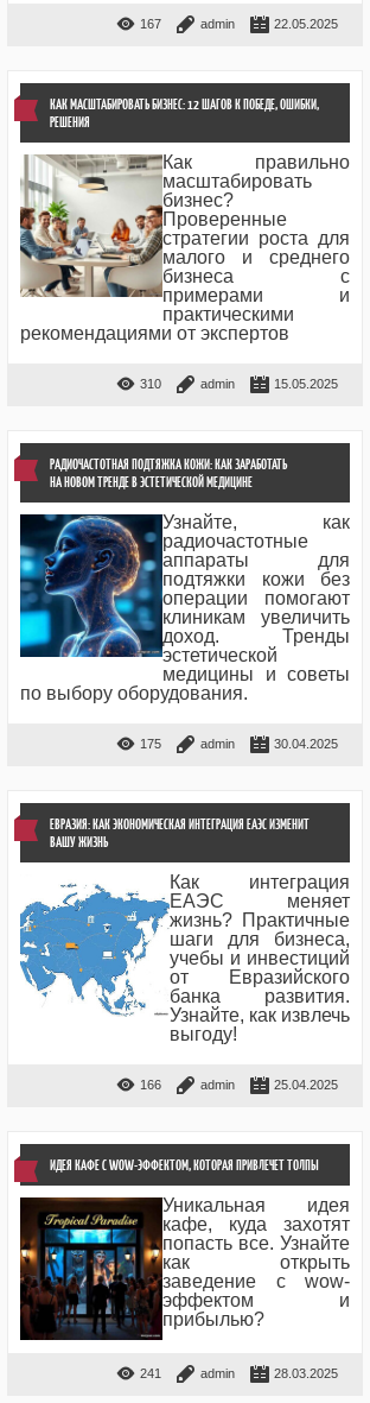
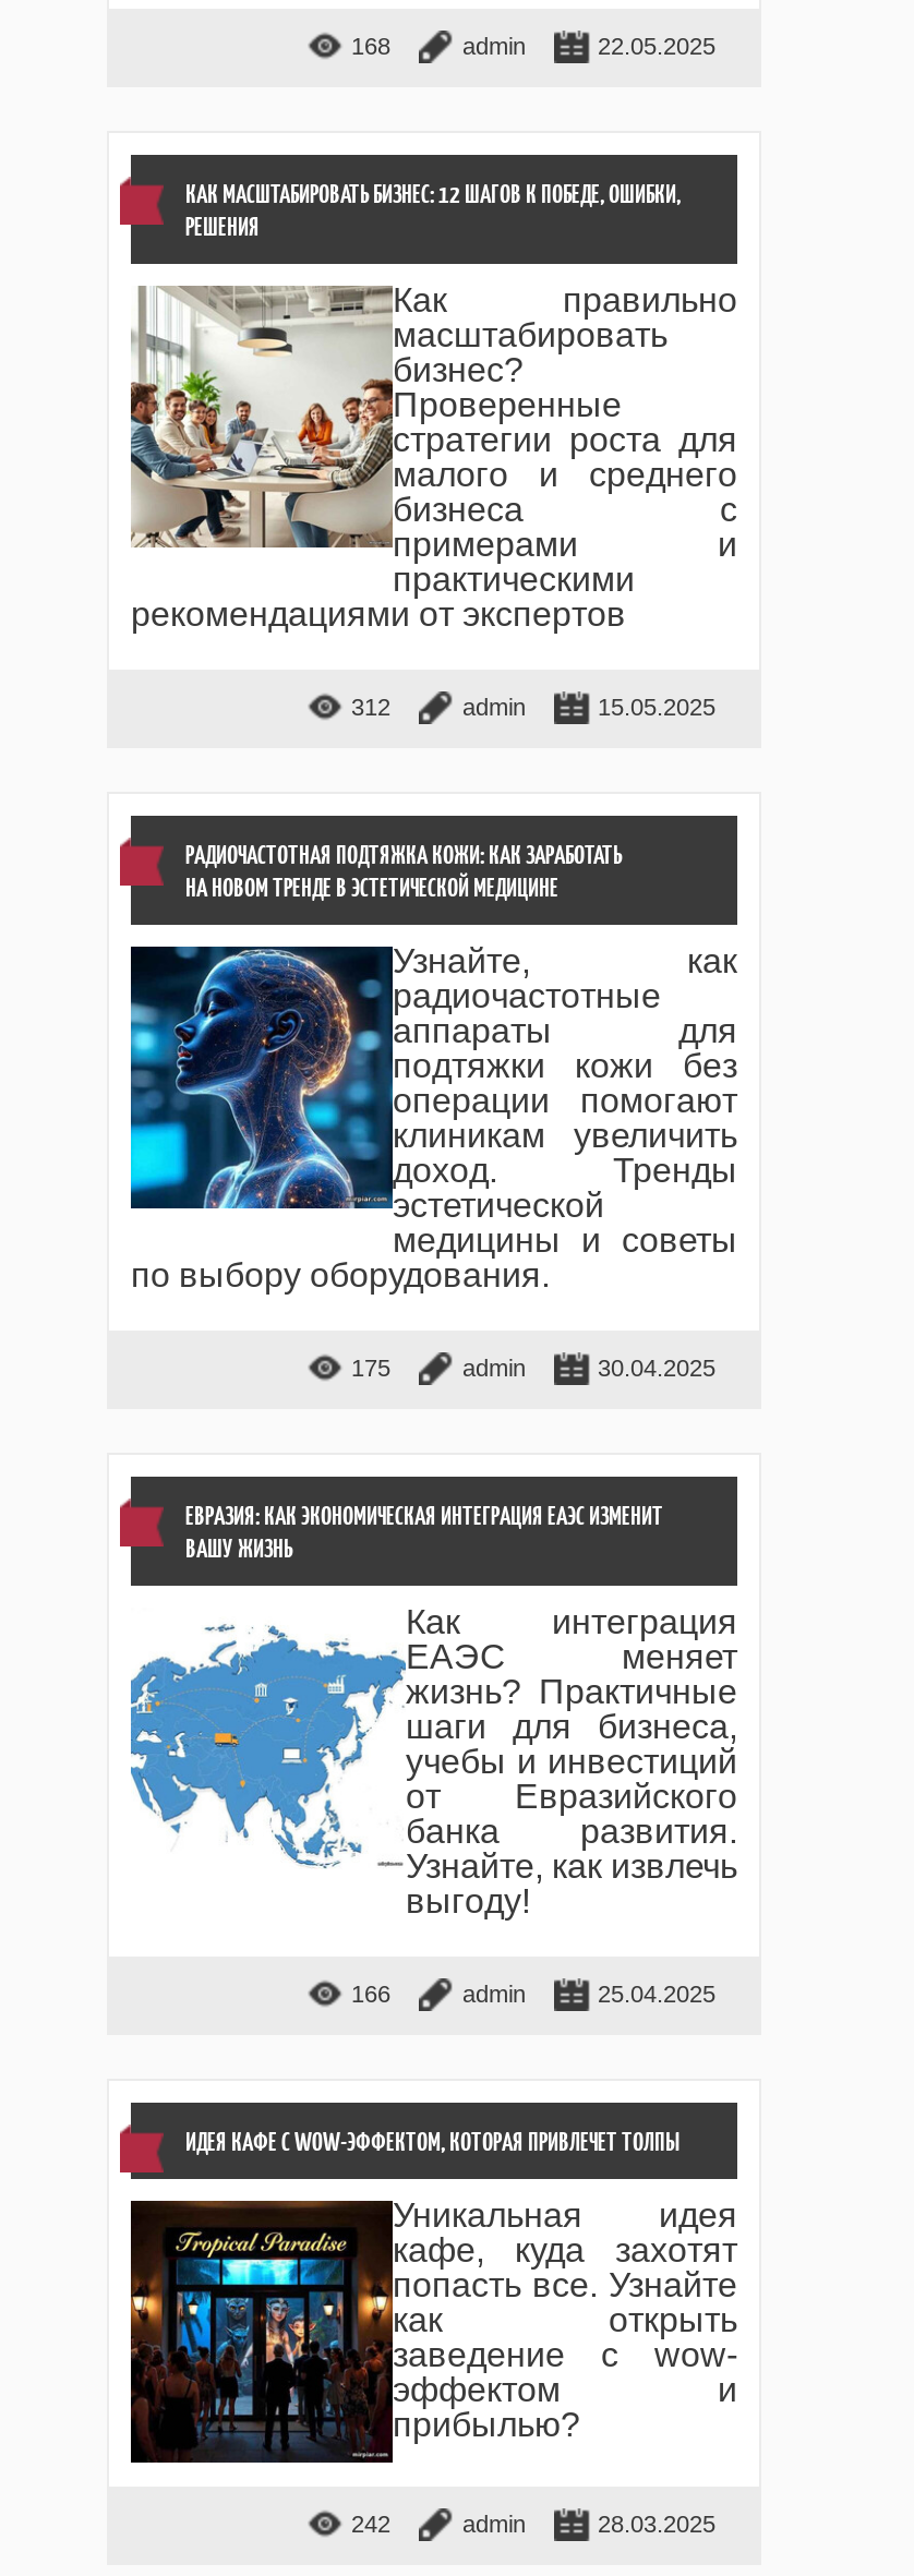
- 167
+ 168

- 310
+ 312

- 241
+ 242
